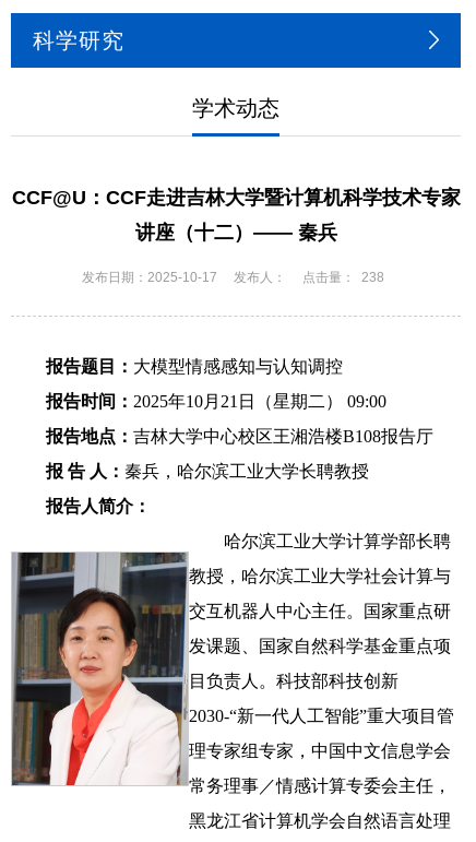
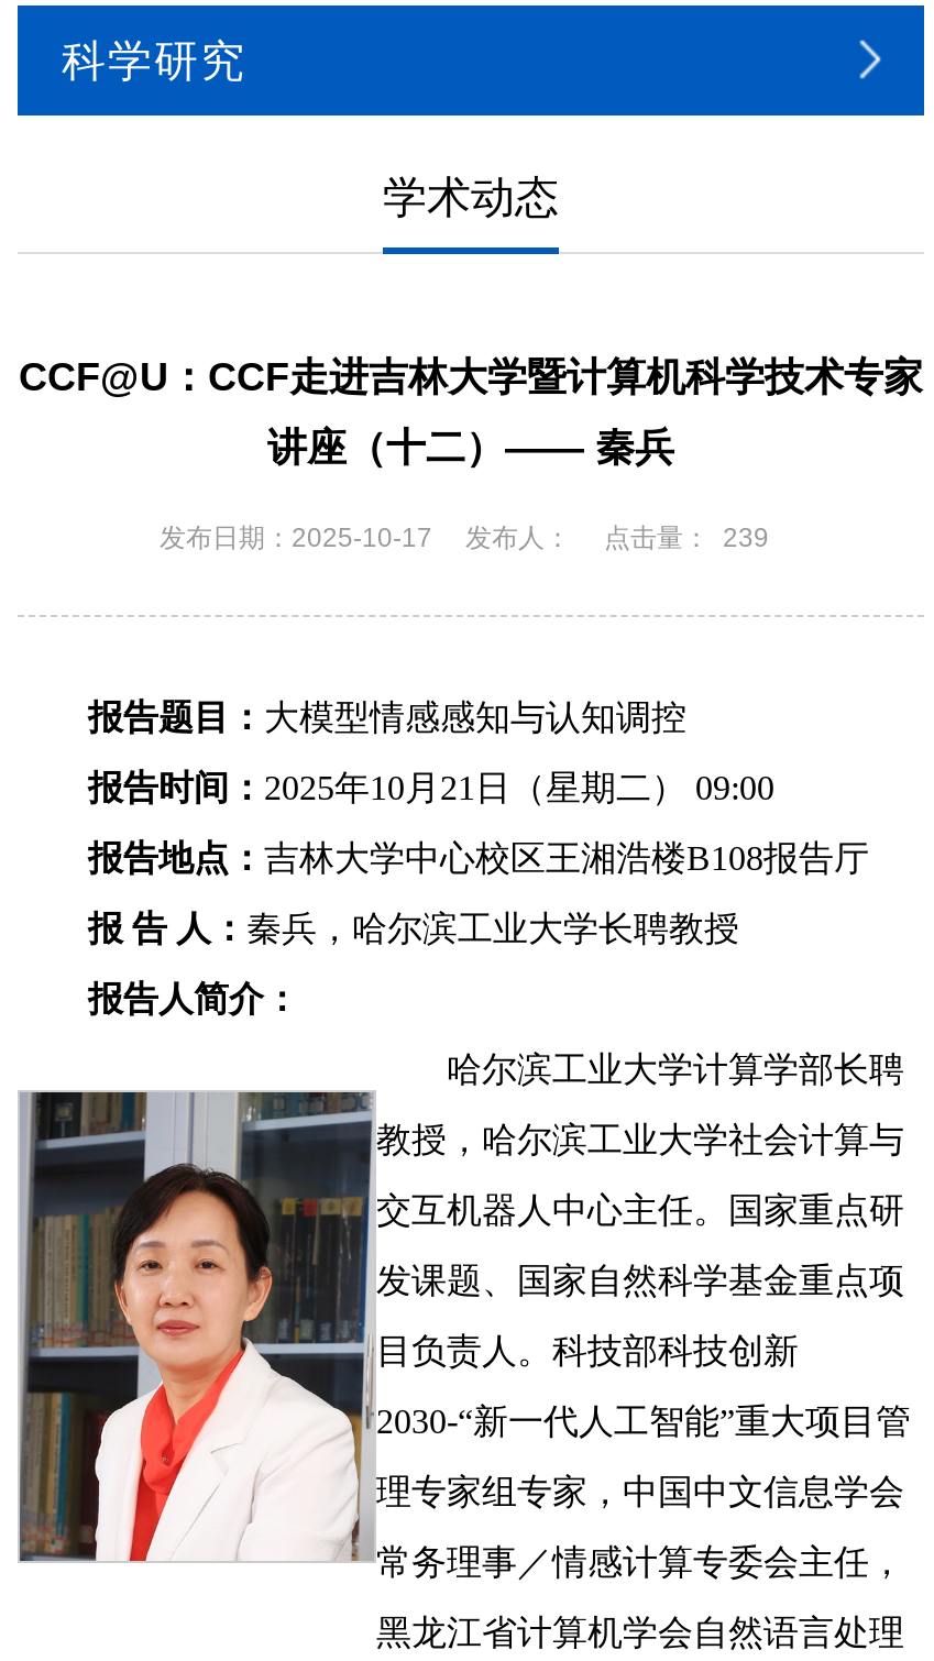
- 发布日期：2025-10-17 发布人： 点击量： 238
+ 发布日期：2025-10-17 发布人： 点击量： 239
